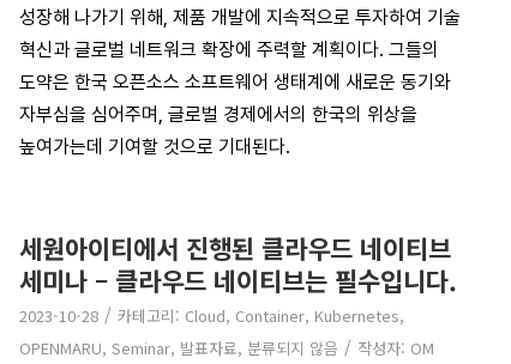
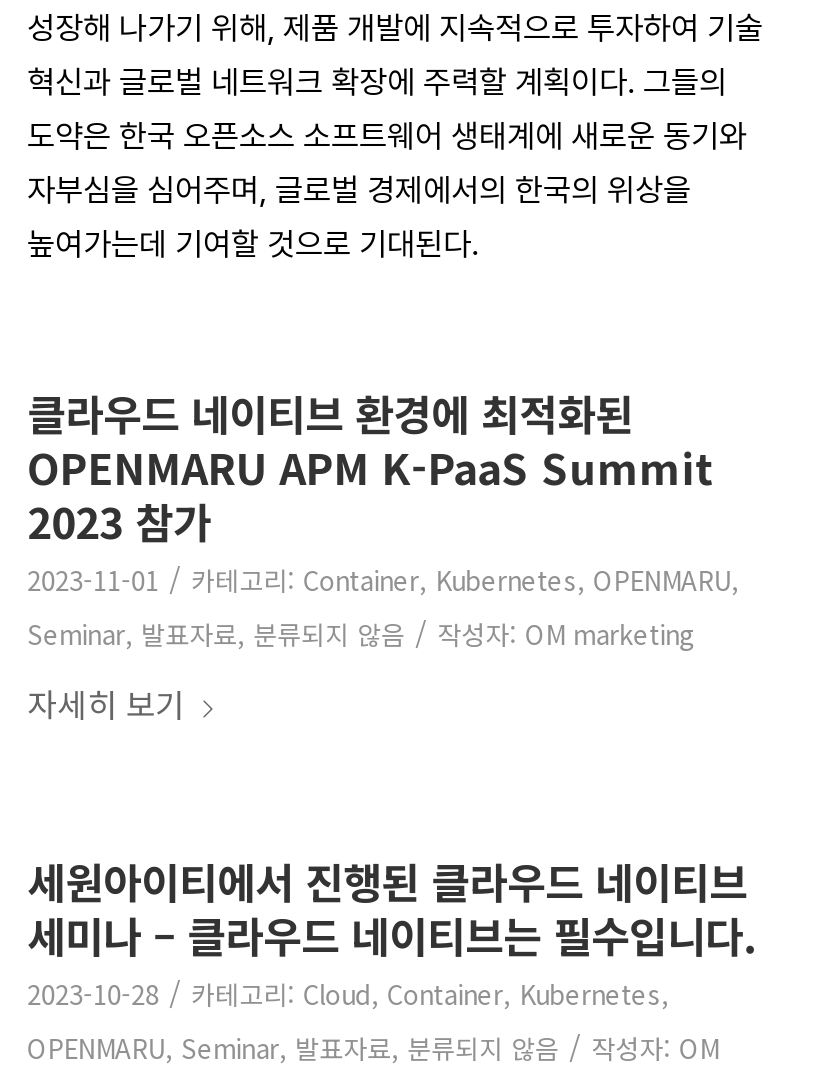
+ 클라우드 네이티브 환경에 최적화된
+ OPENMARU APM K-PaaS Summit
+ 2023 참가
+ 2023-11-01 / 카테고리: Container, Kubernetes, OPENMARU,
+ Seminar, 발표자료, 분류되지 않음 / 작성자: OM marketing
+ 자세히 보기
